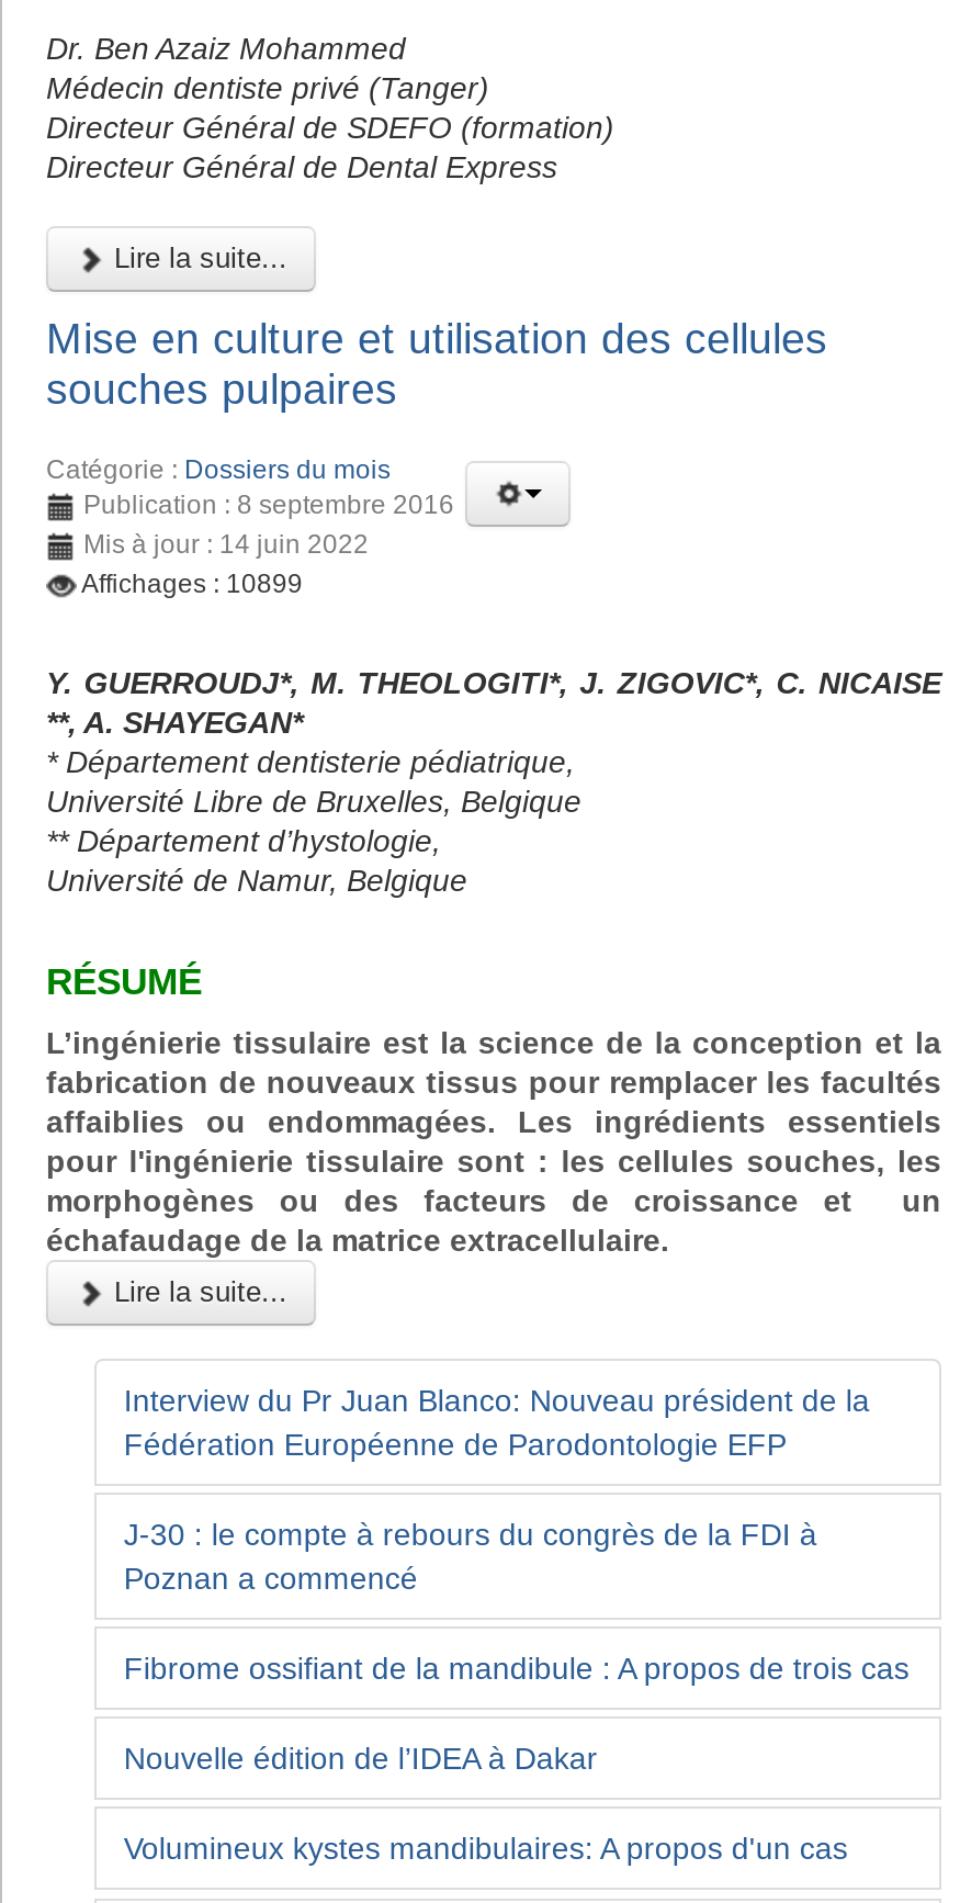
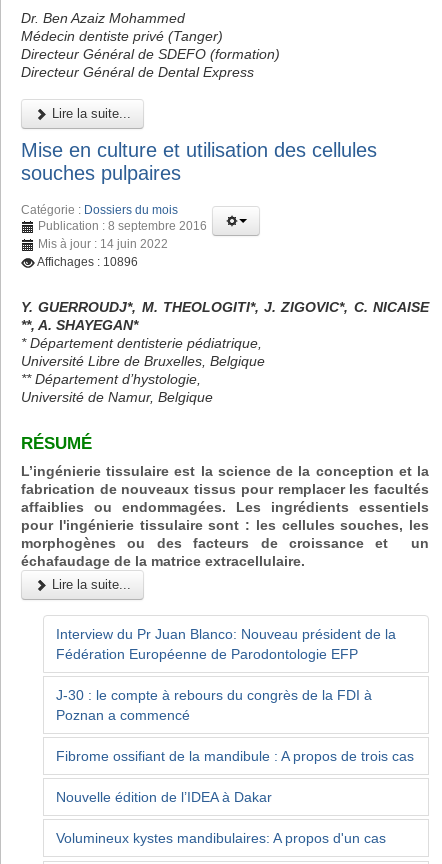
- Affichages : 10899
+ Affichages : 10896
